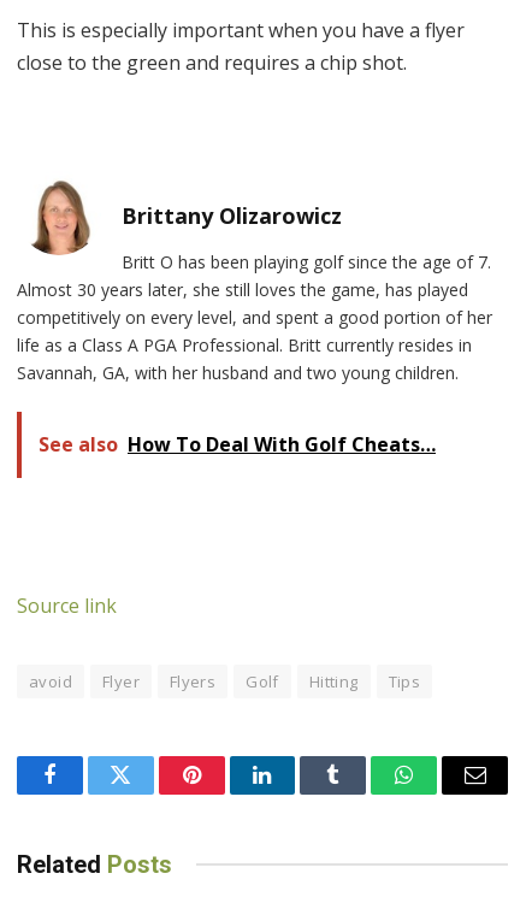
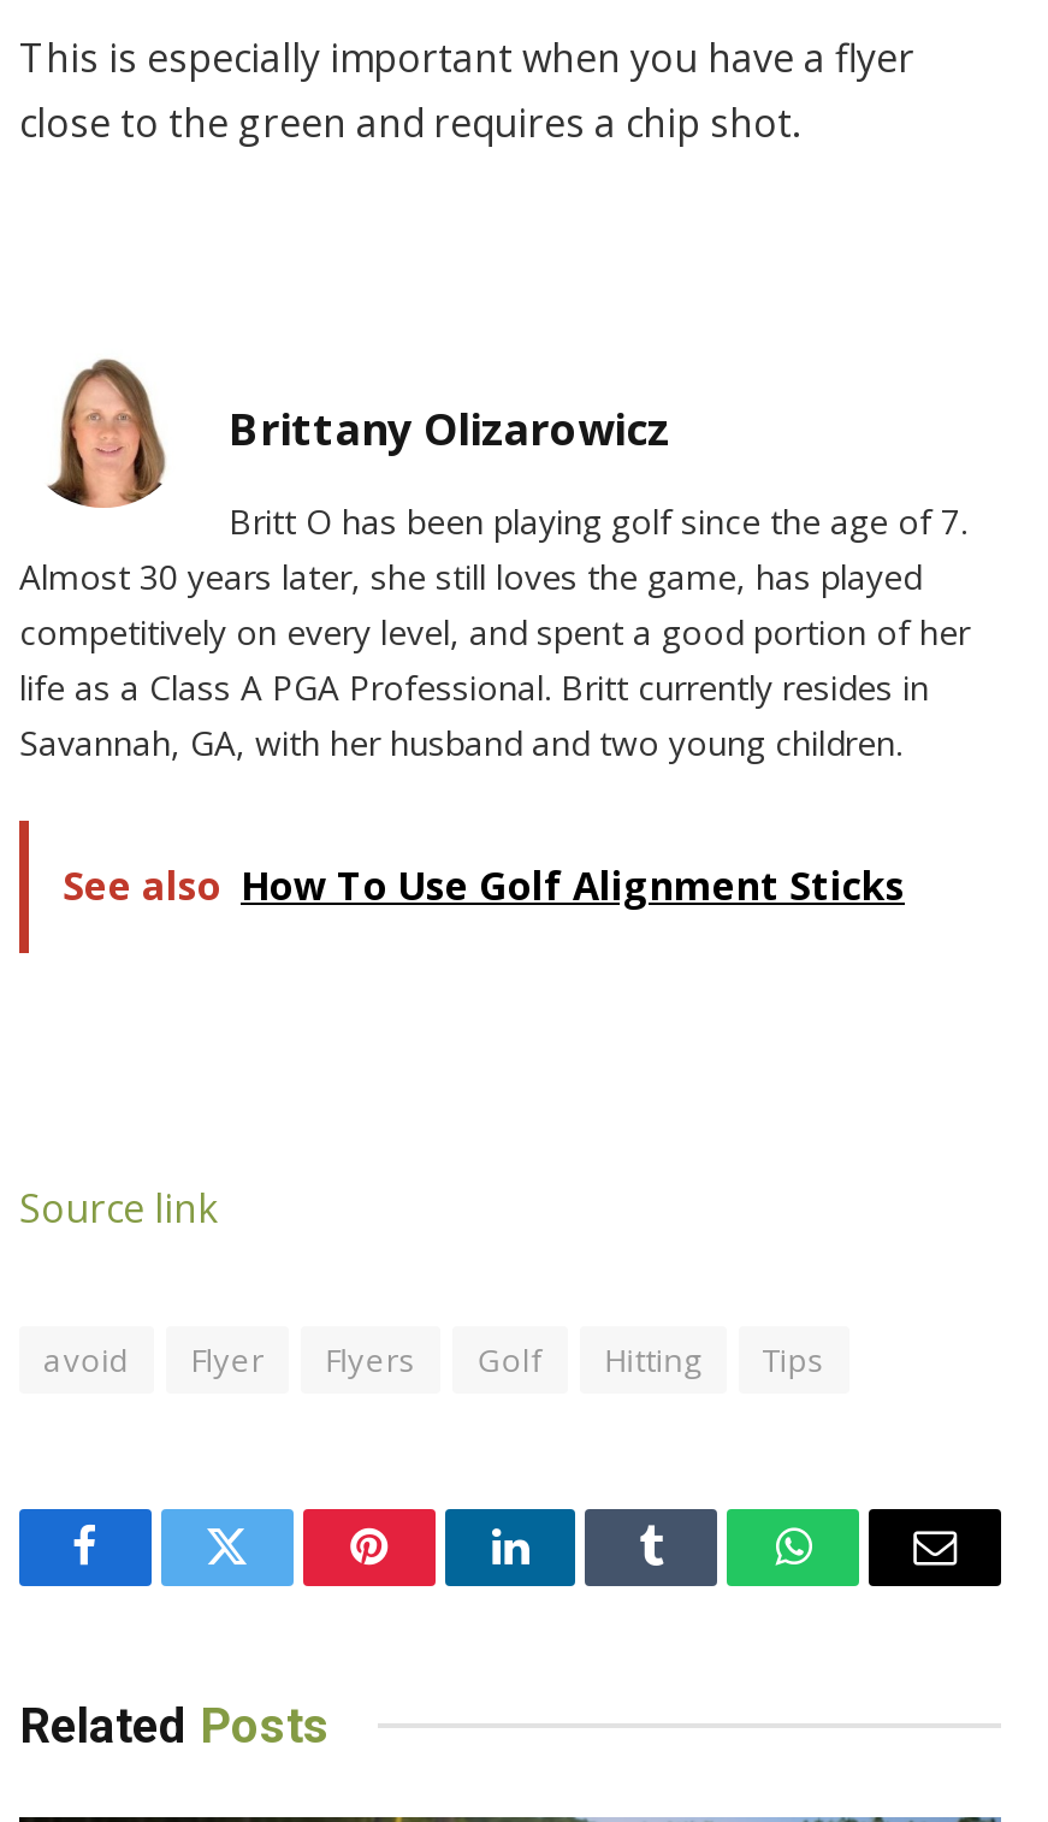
- See also How To Deal With Golf Cheats…
+ See also How To Use Golf Alignment Sticks
